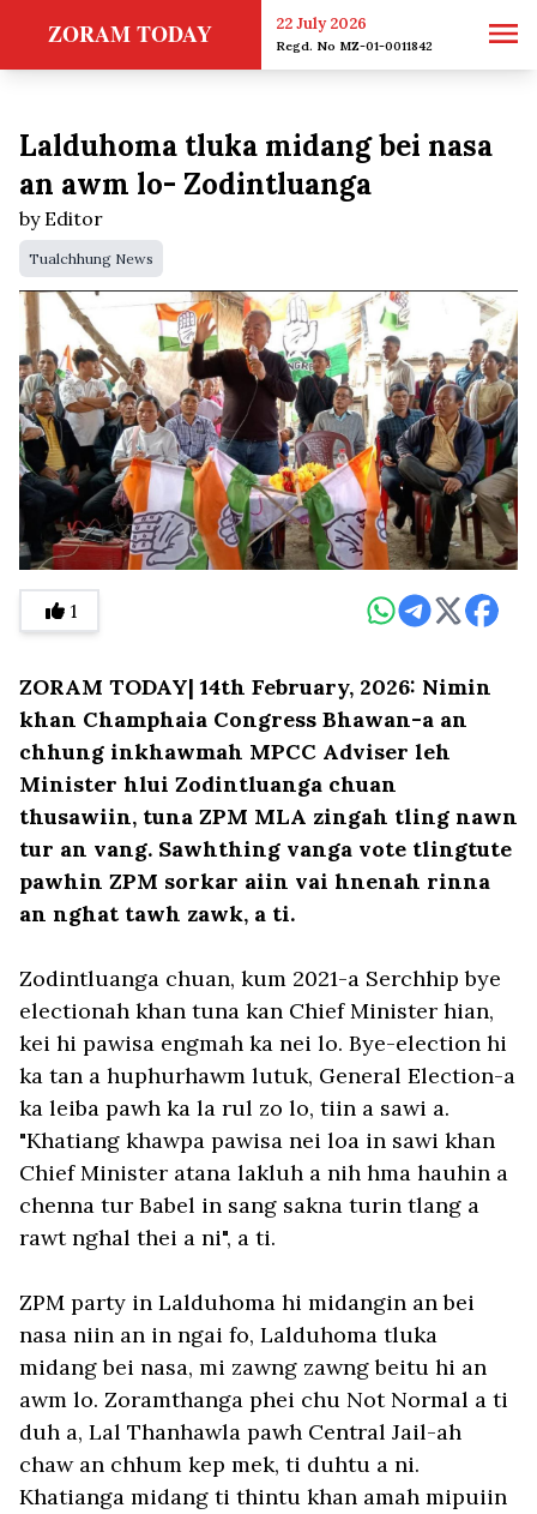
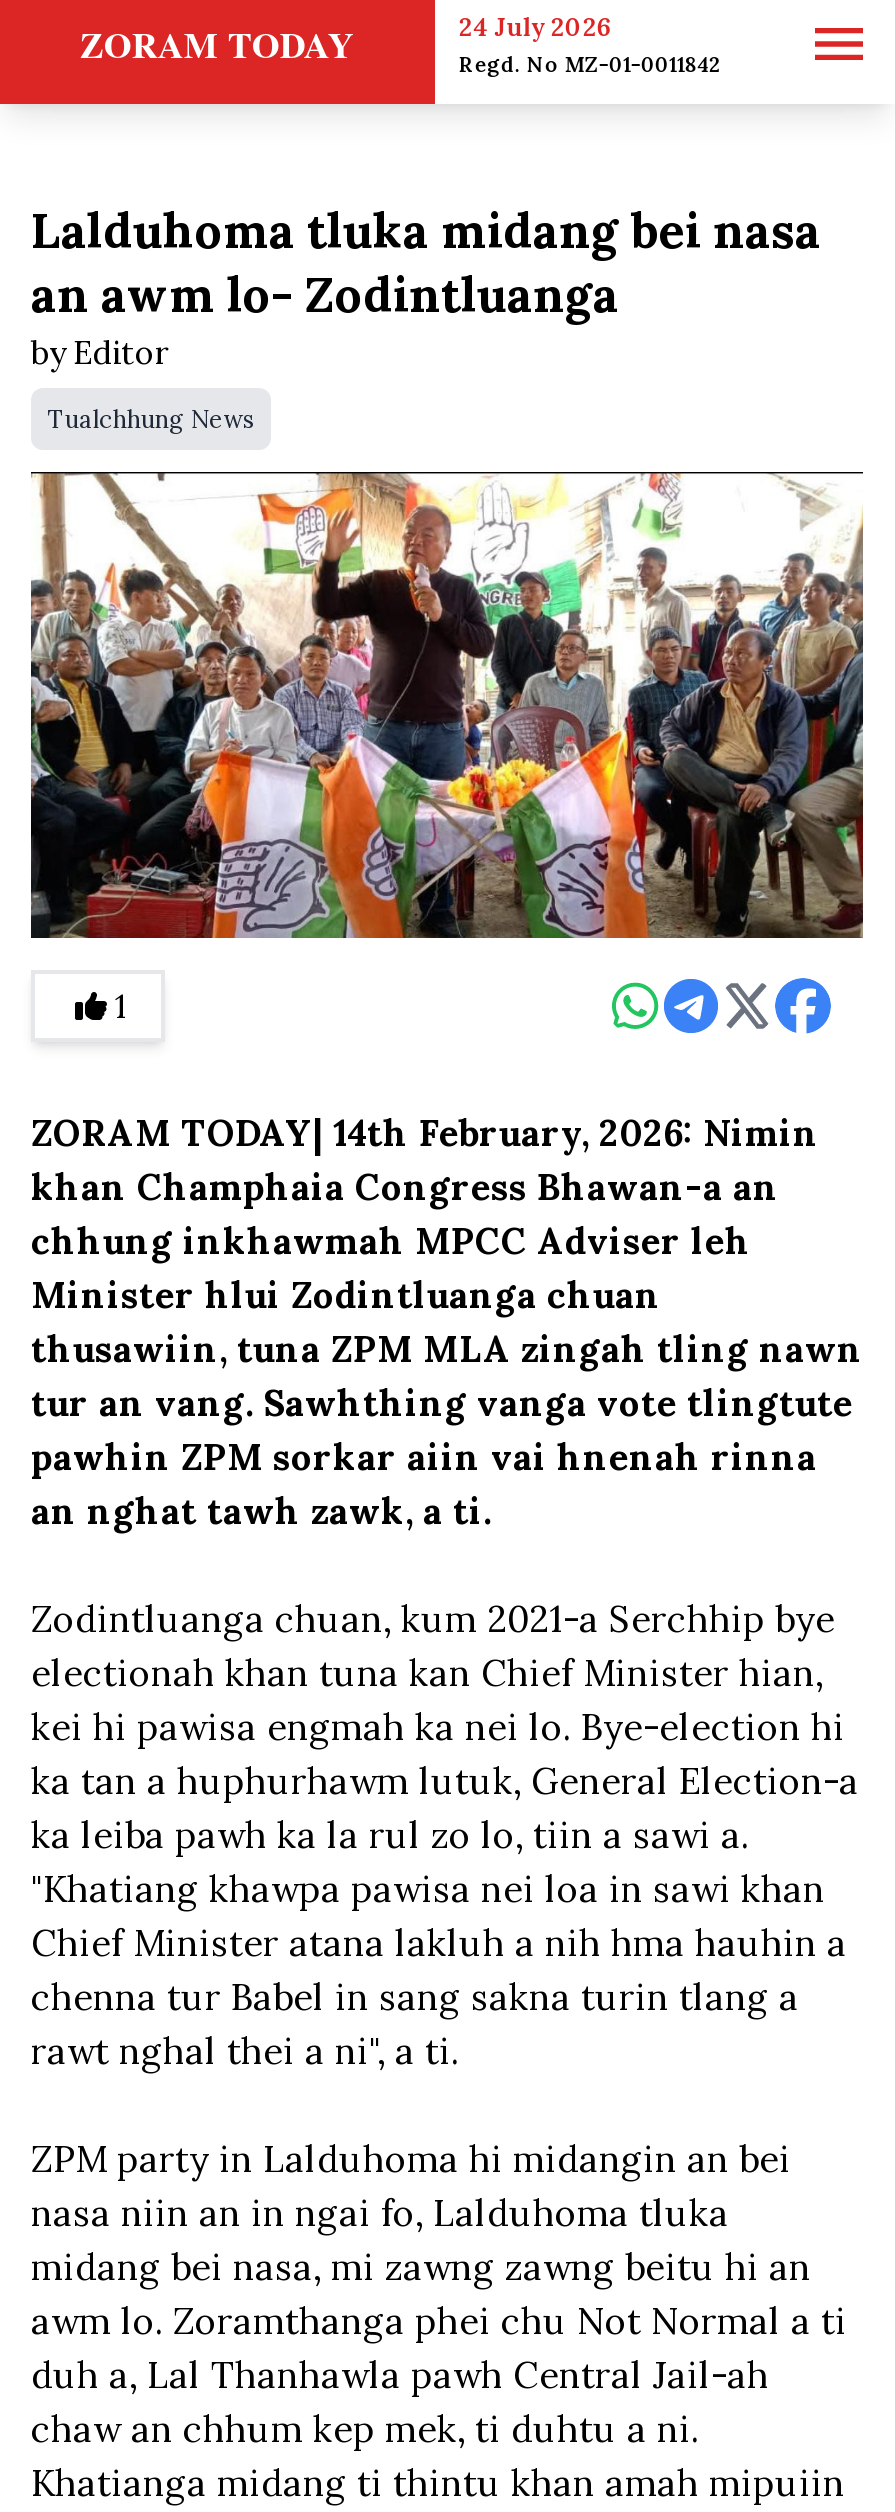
- 22 July 2026
+ 24 July 2026
